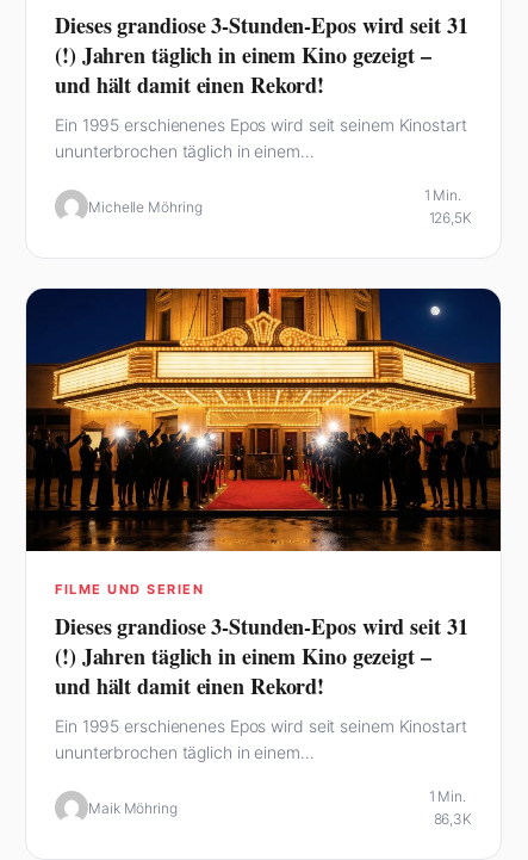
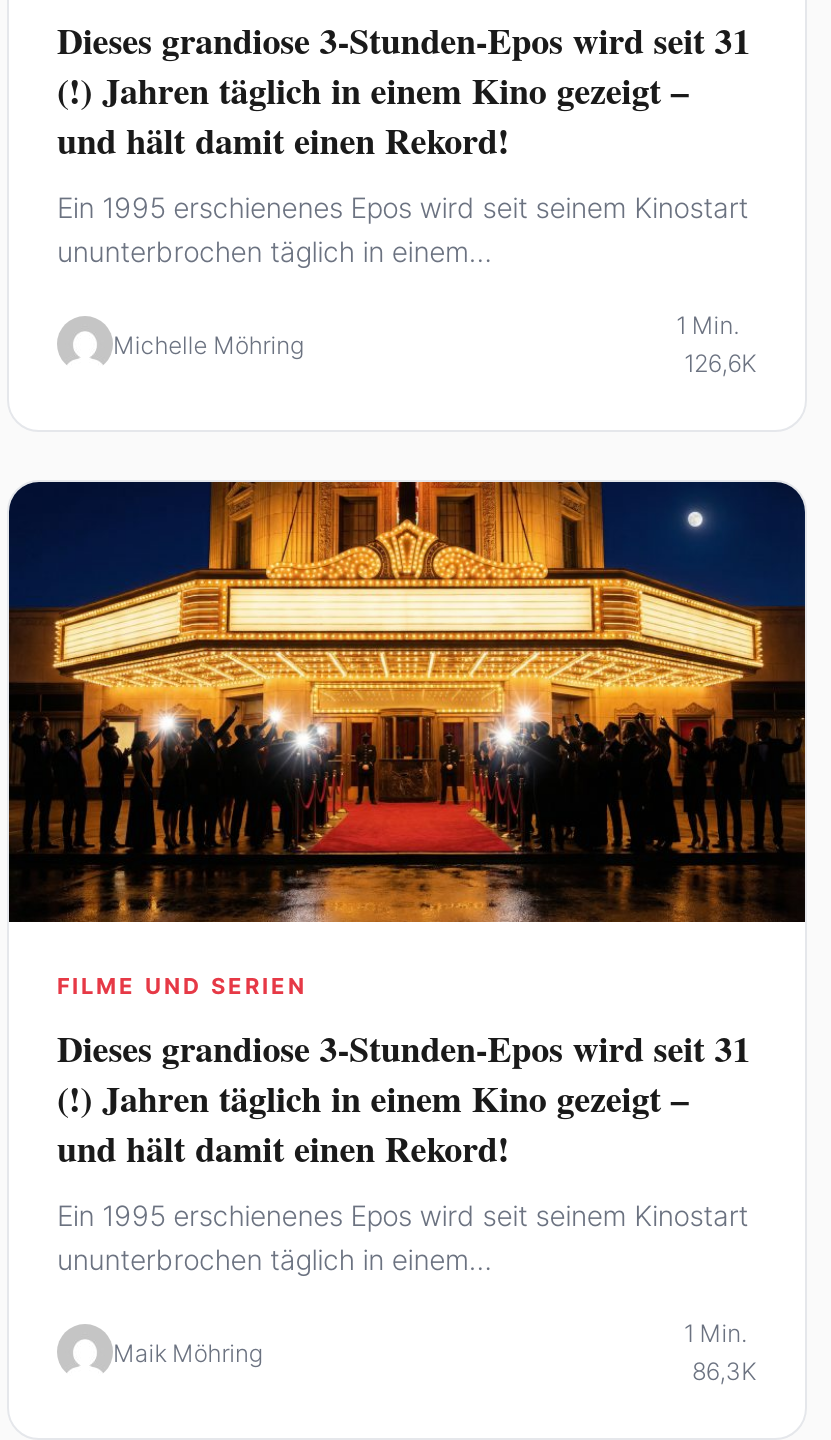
- 126,5K
+ 126,6K
